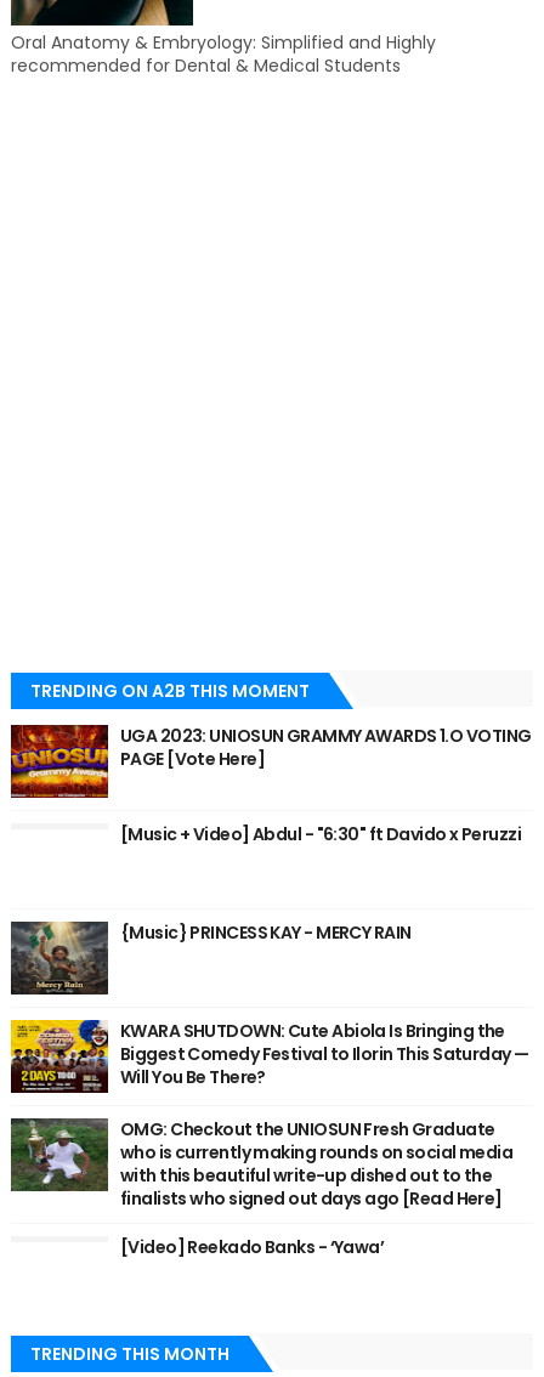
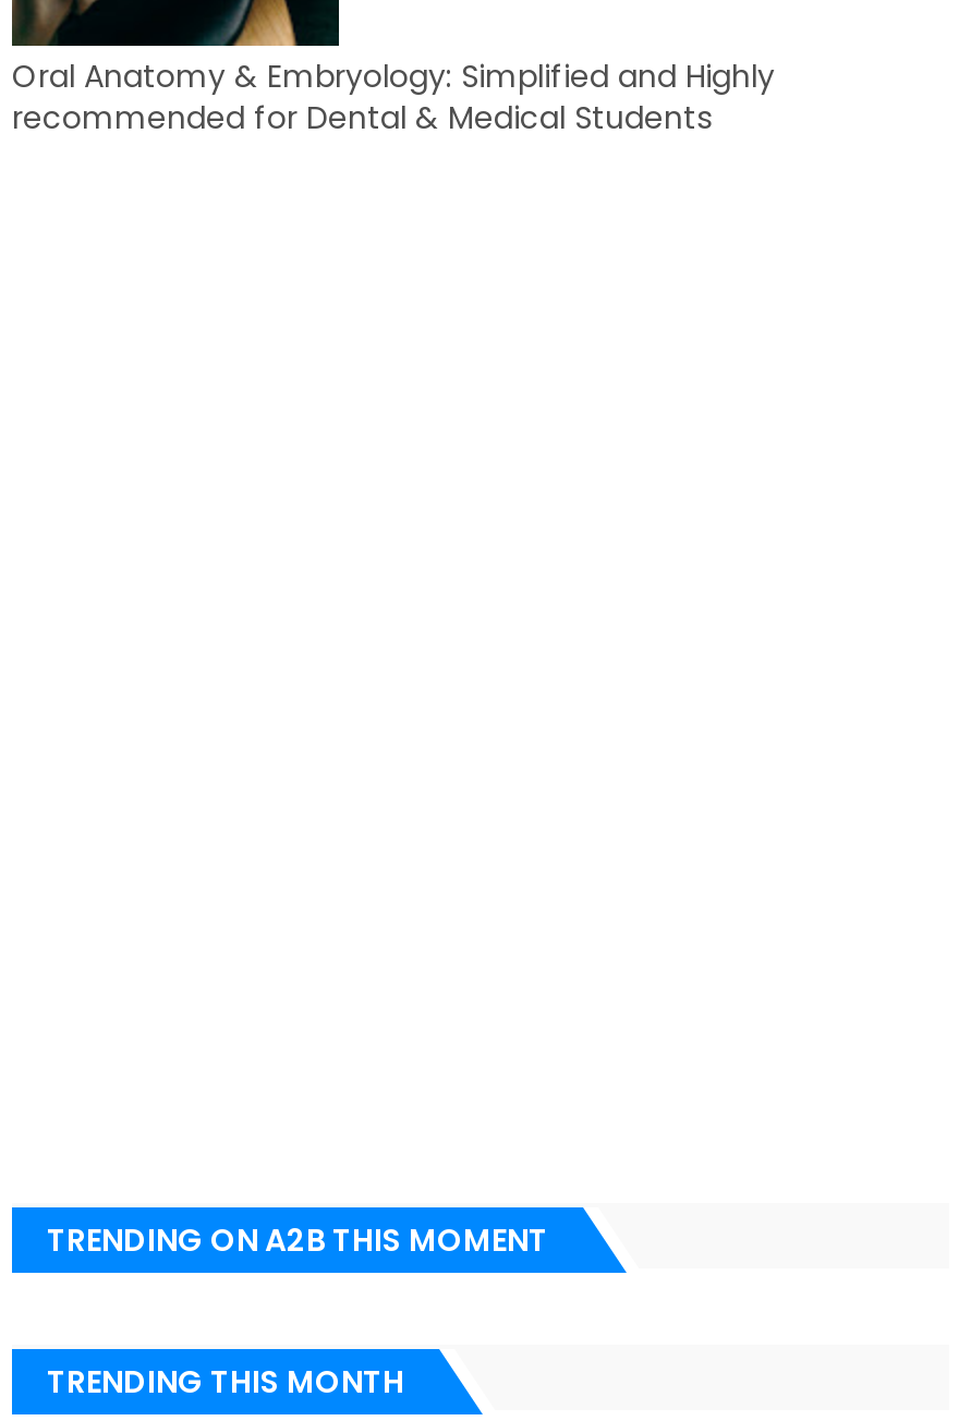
- [image]
- UGA 2023: UNIOSUN GRAMMY AWARDS 1.O VOTING
- PAGE [Vote Here]
- [Music + Video] Abdul - "6:30" ft Davido x Peruzzi

- [image]
- {Music} PRINCESS KAY - MERCY RAIN

- [image]
- KWARA SHUTDOWN: Cute Abiola Is Bringing the
- Biggest Comedy Festival to Ilorin This Saturday —
- Will You Be There?
- OMG: Checkout the UNIOSUN Fresh Graduate
- who is currently making rounds on social media
- with this beautiful write-up dished out to the
- finalists who signed out days ago [Read Here]
- [Video] Reekado Banks - ‘Yawa’

- [image]
